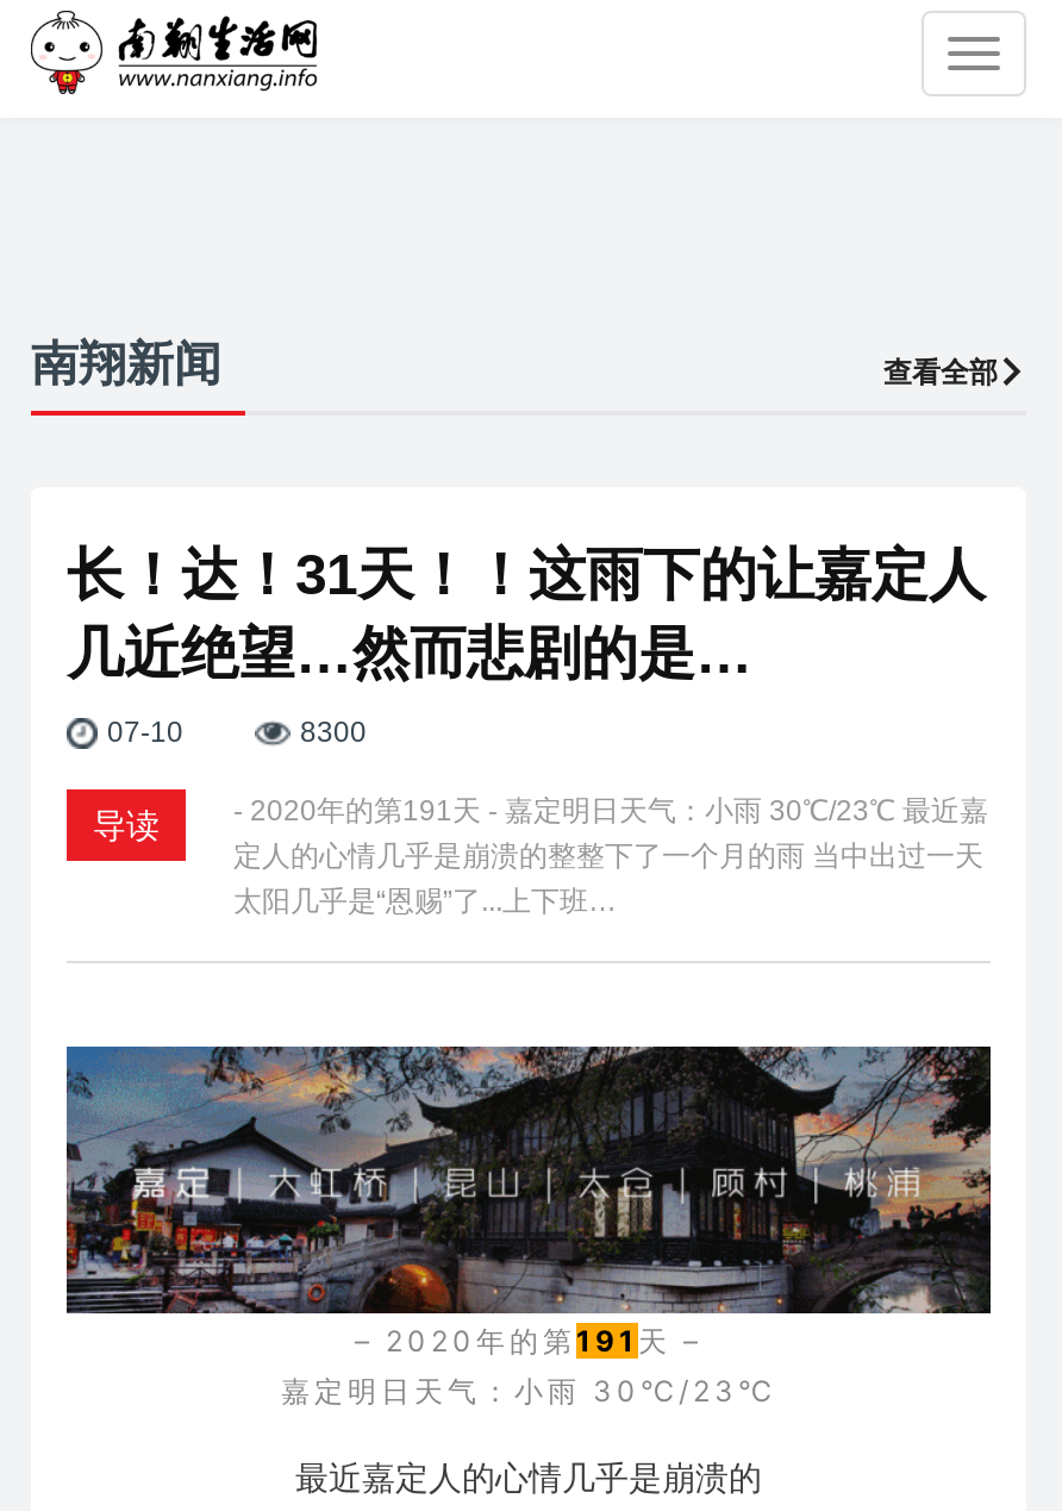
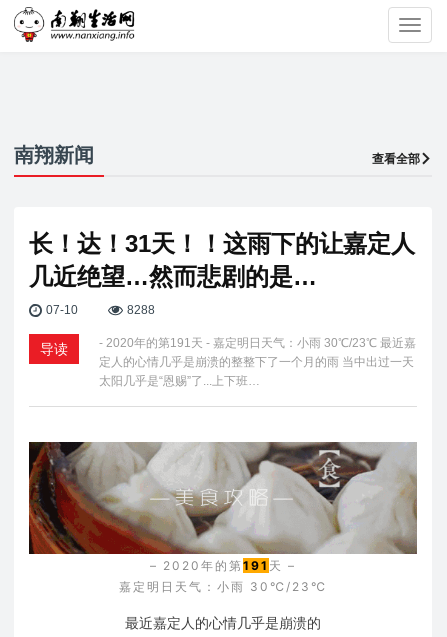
- 8300
+ 8288

- [image]
+ [image]
